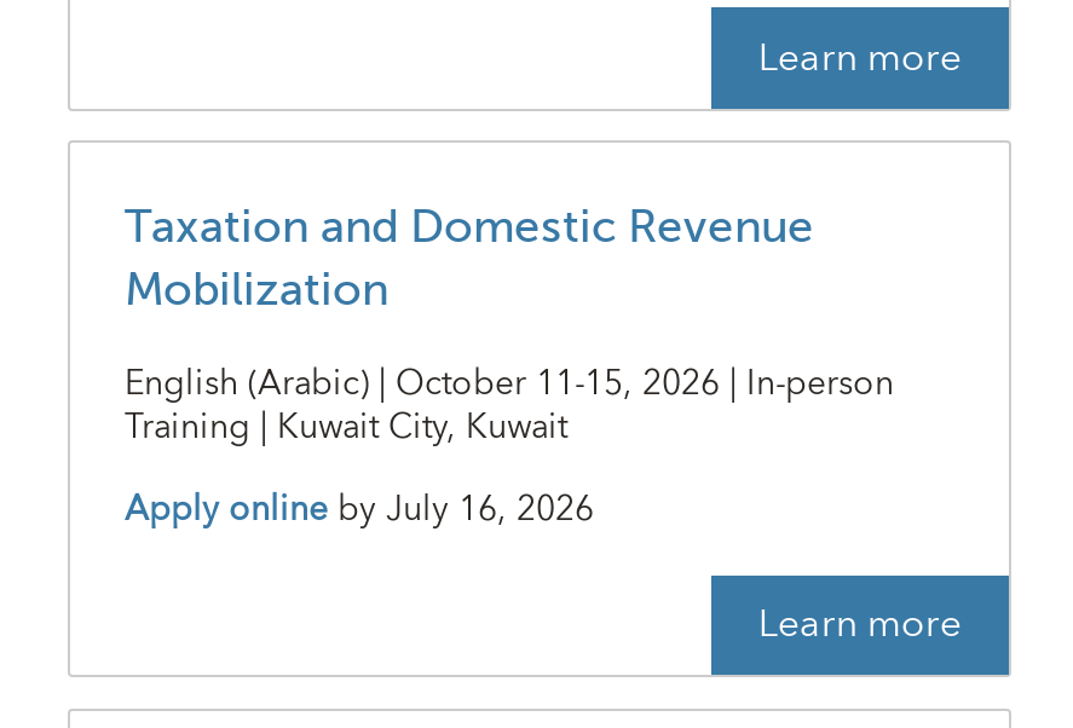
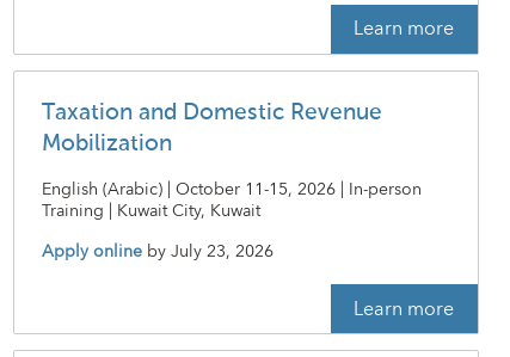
- Apply online by July 16, 2026
+ Apply online by July 23, 2026
